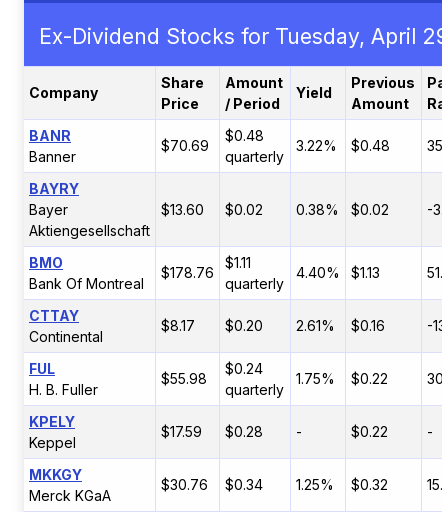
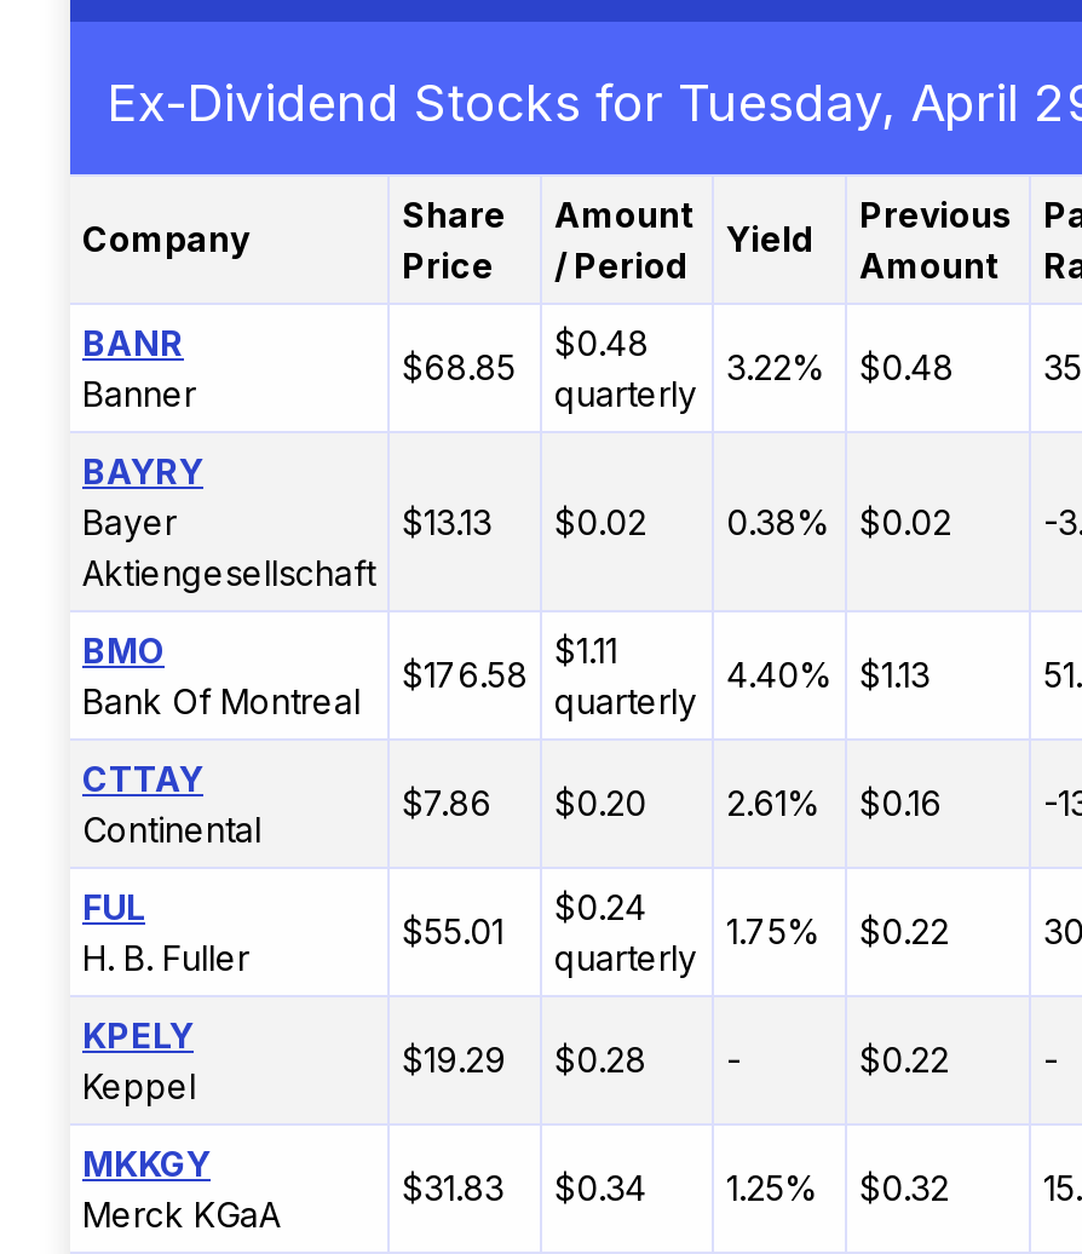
- $70.69
+ $68.85

- $13.60 $0.02 0.38% $0.02
+ $13.13 $0.02 0.38% $0.02

- $178.76
+ $176.58

- $8.17 $0.20 2.61% $0.16
+ $7.86 $0.20 2.61% $0.16

- $55.98
+ $55.01

- $17.59
+ $19.29

- $30.76 $0.34 1.25% $0.32
+ $31.83 $0.34 1.25% $0.32
